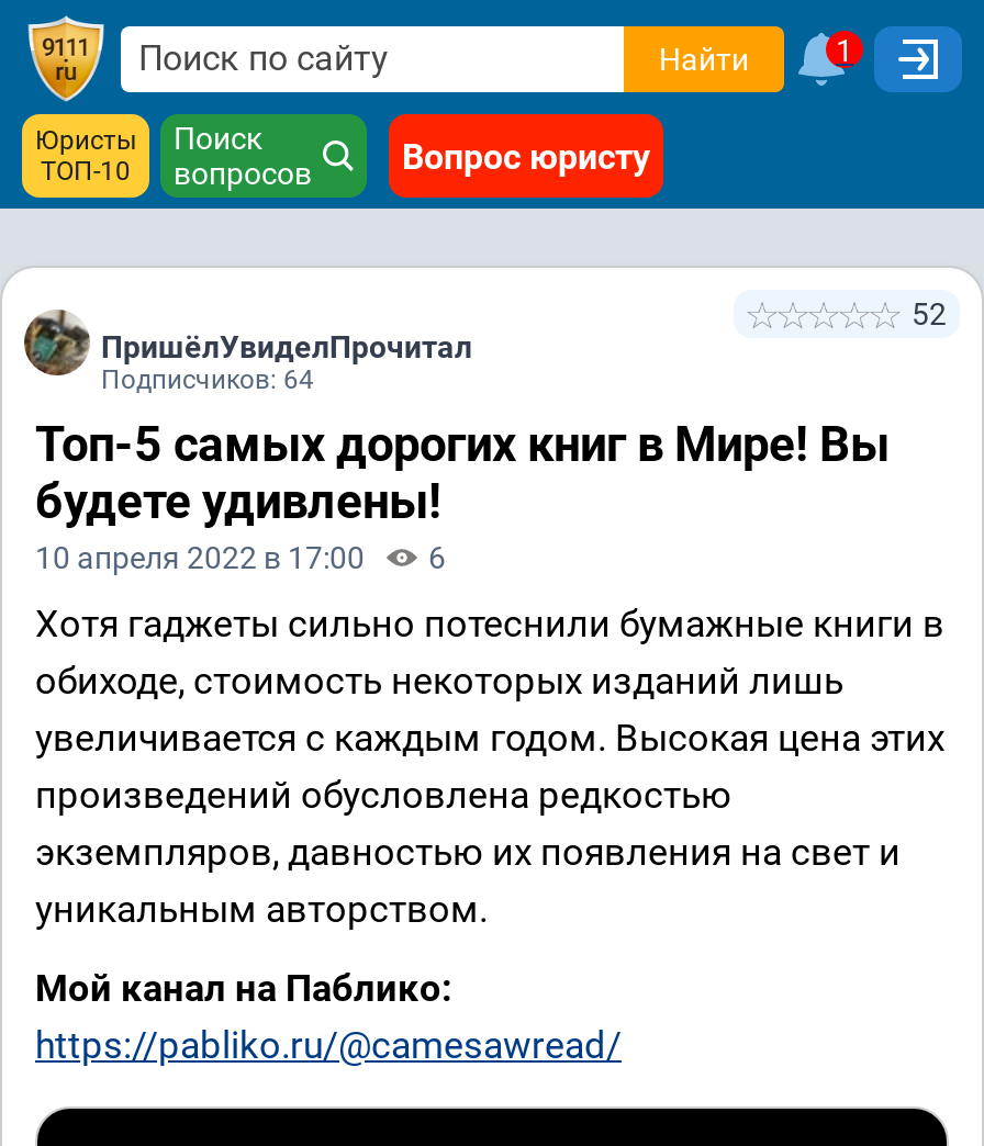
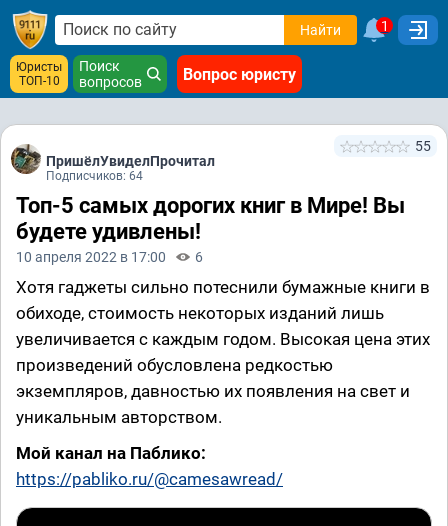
- 52
+ 55
